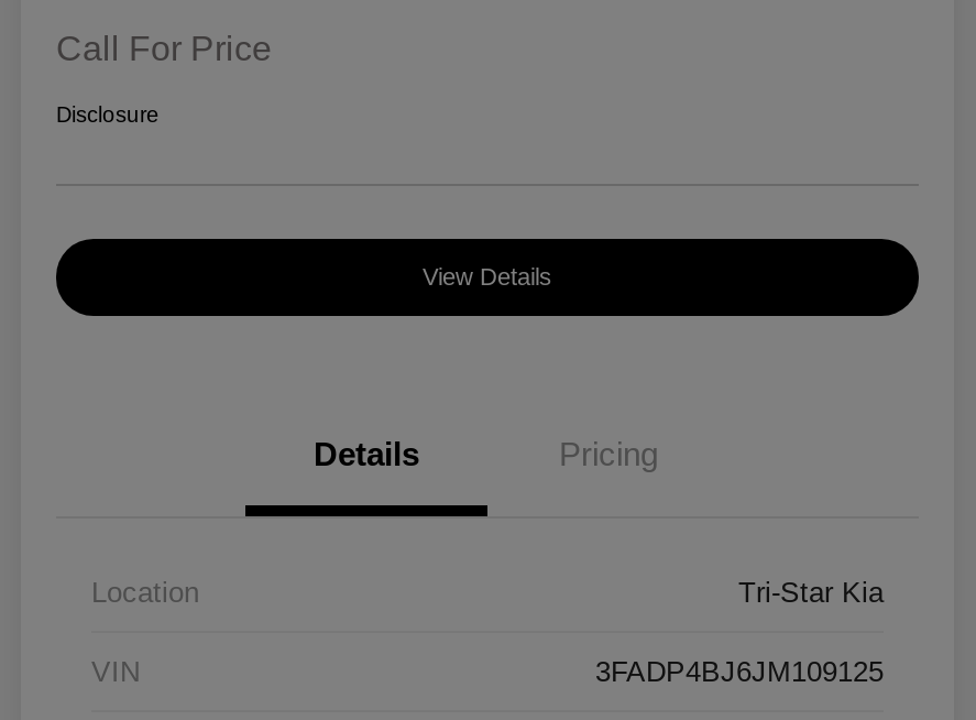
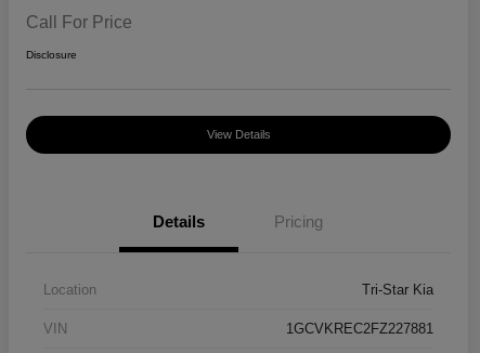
- 3FADP4BJ6JM109125
+ 1GCVKREC2FZ227881
